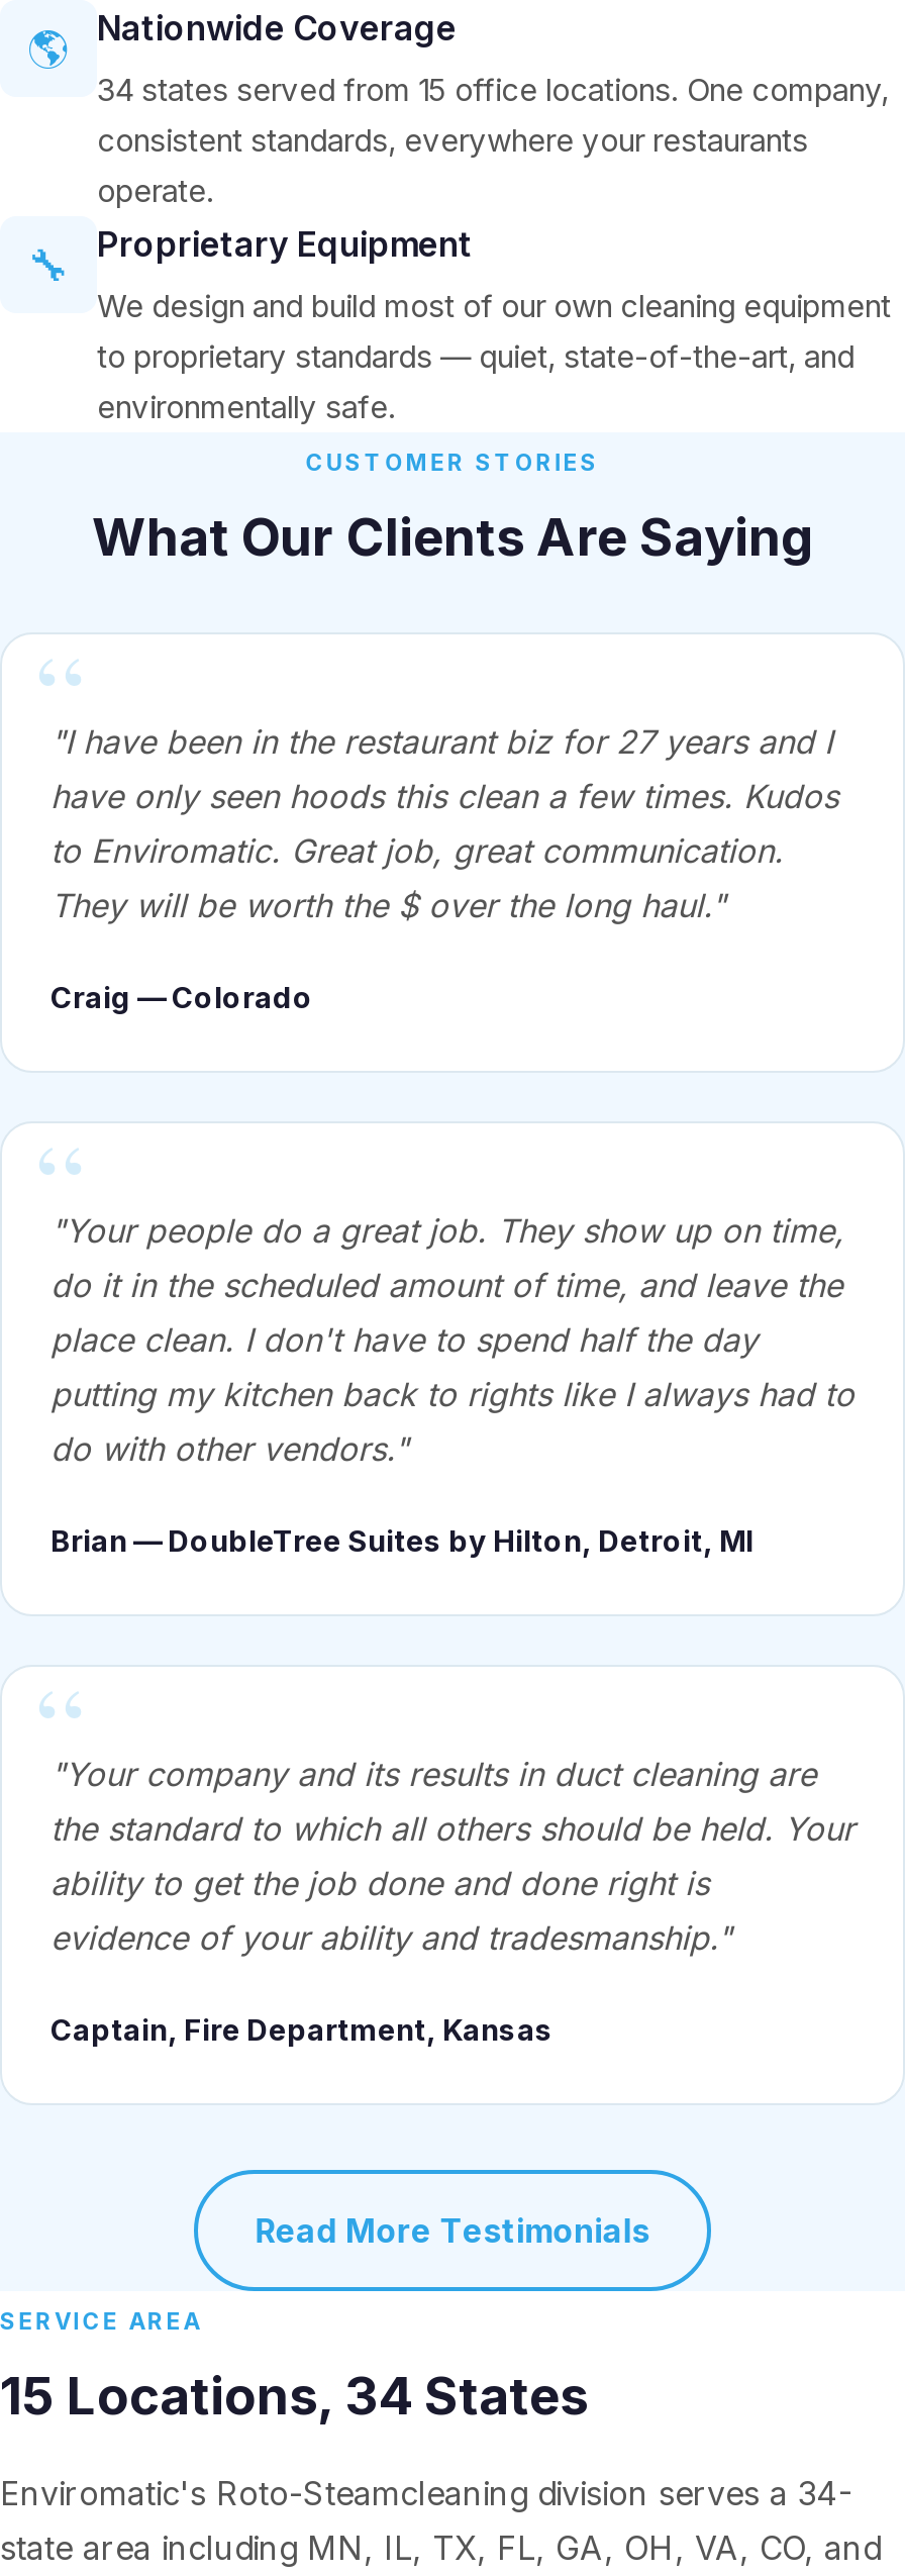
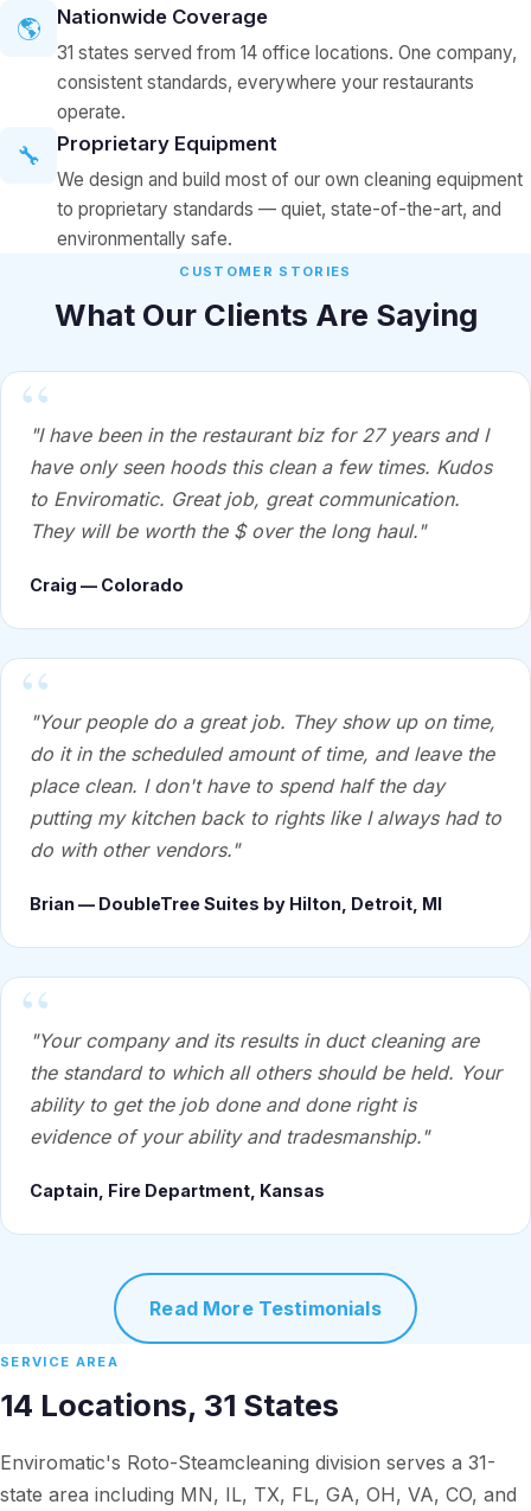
- 34 states served from 15 office locations. One company,
+ 31 states served from 14 office locations. One company,

- 15 Locations, 34 States
+ 14 Locations, 31 States

- Enviromatic's Roto-Steamcleaning division serves a 34-
+ Enviromatic's Roto-Steamcleaning division serves a 31-
